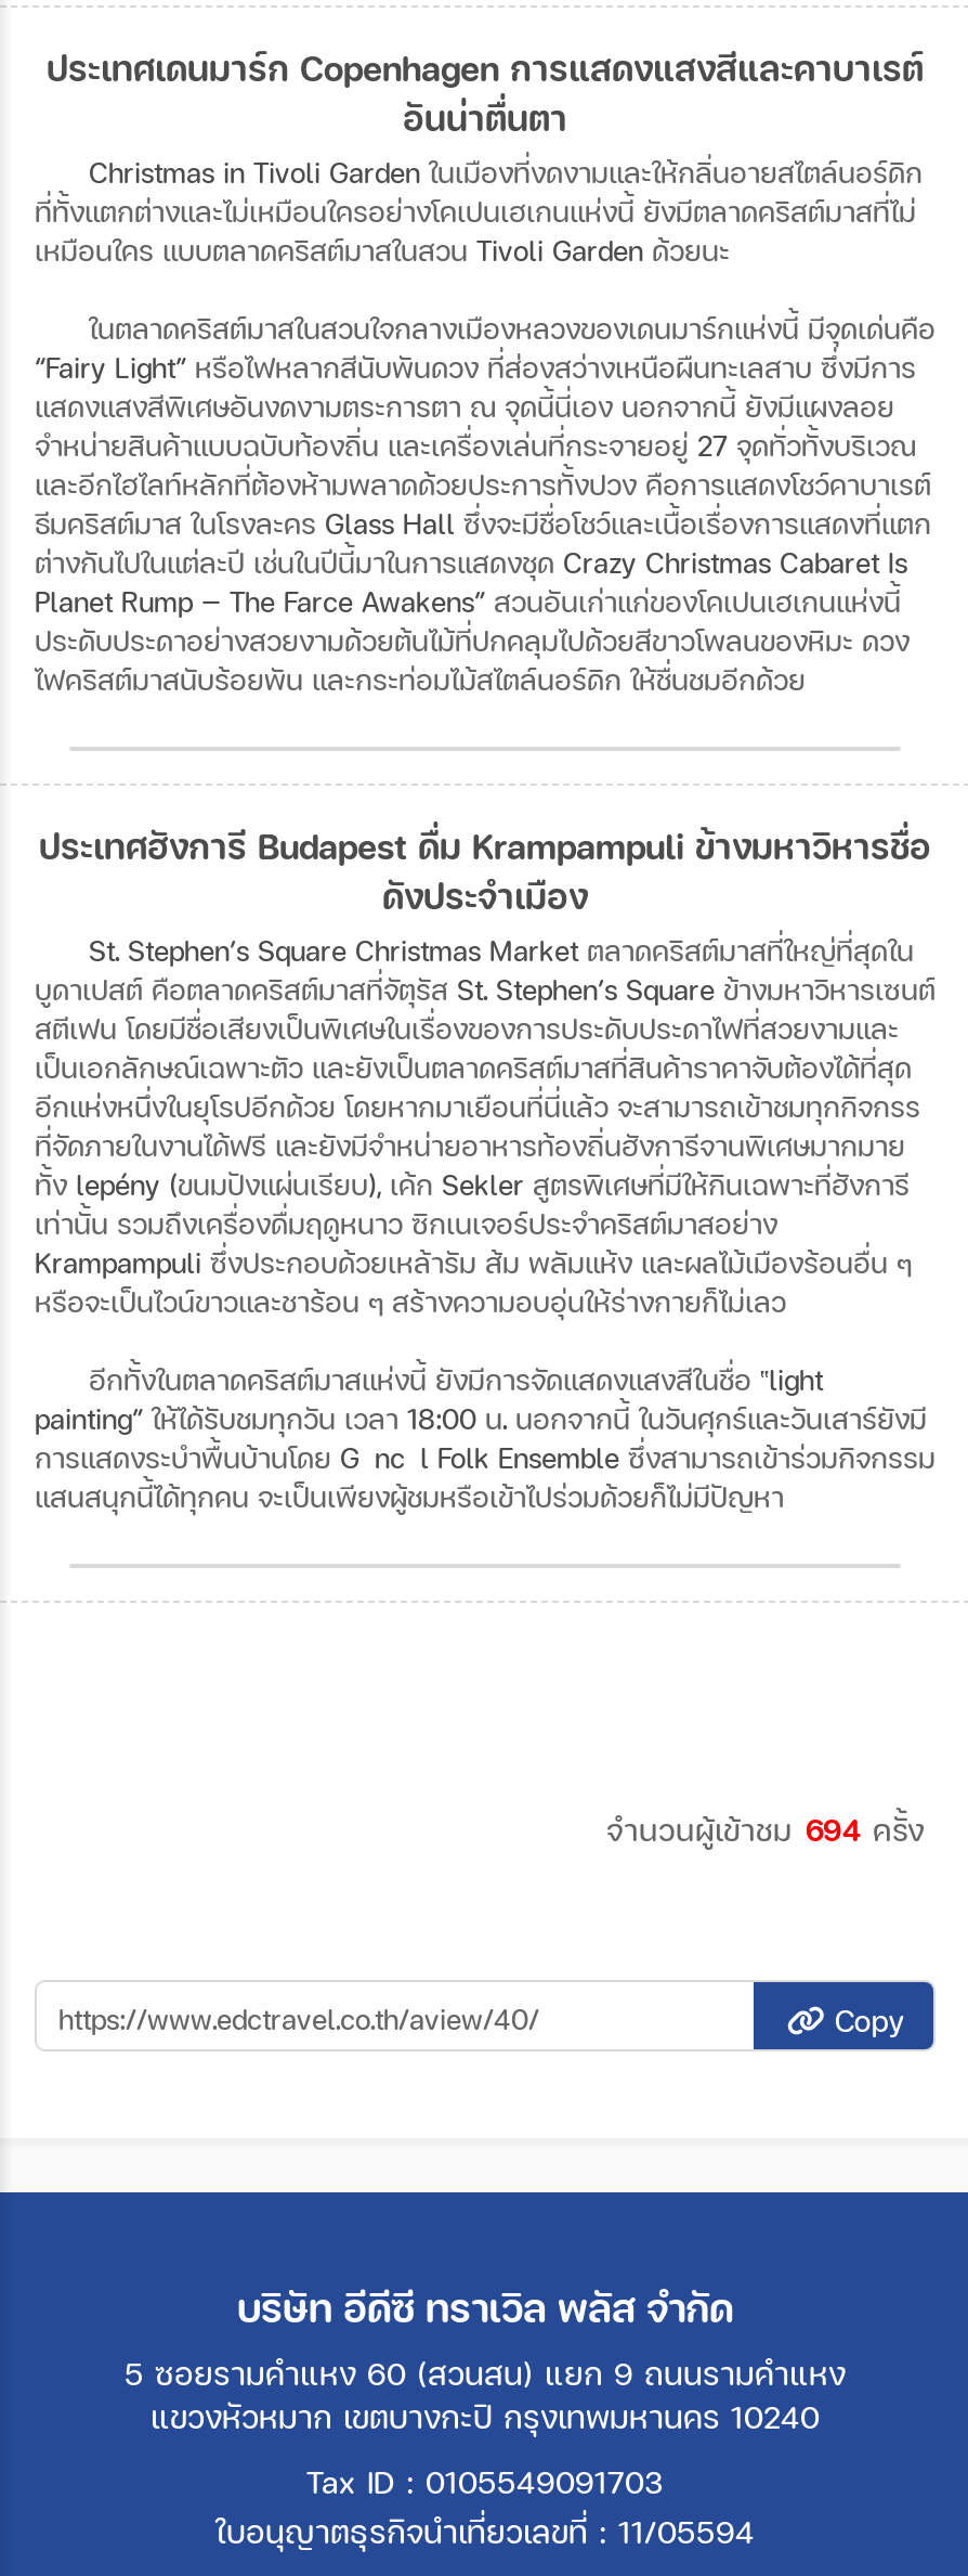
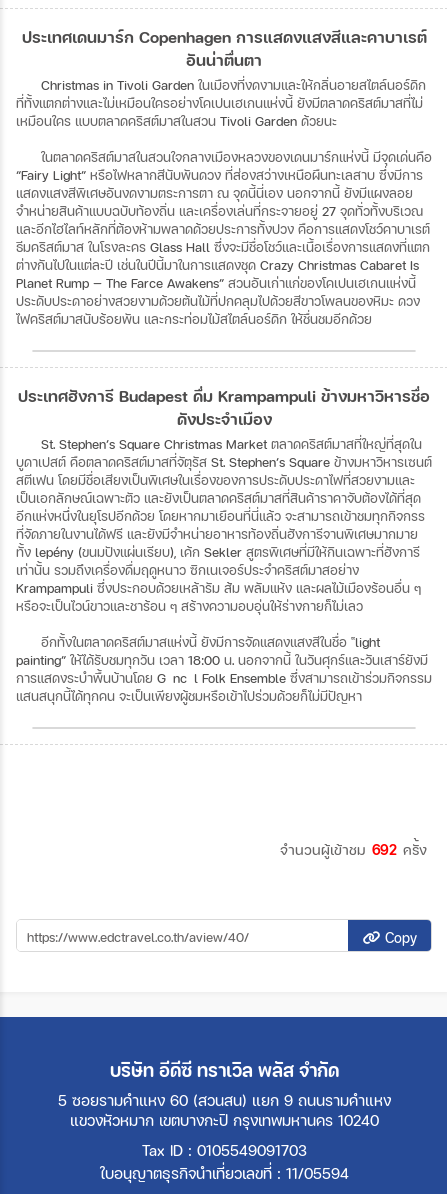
- จำนวนผู้เข้าชม 694 ครั้ง
+ จำนวนผู้เข้าชม 692 ครั้ง
